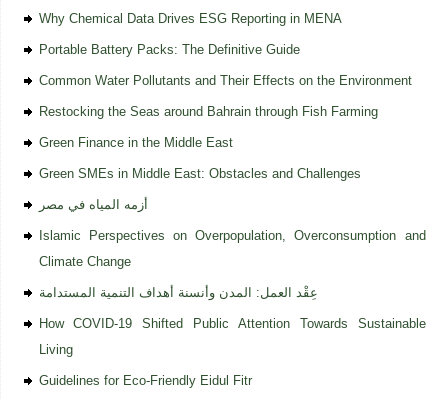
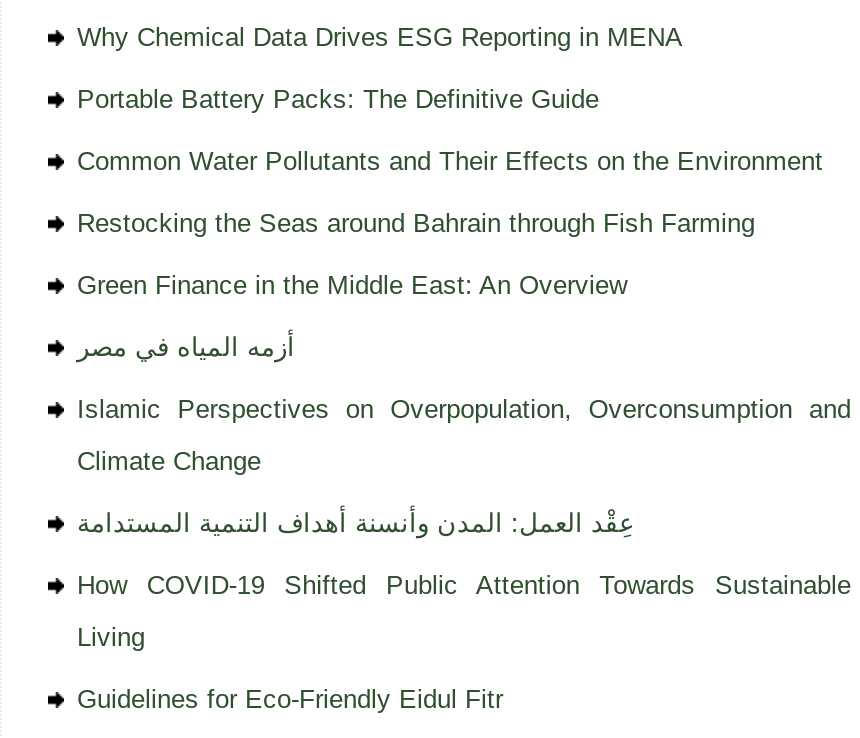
- Green Finance in the Middle East
- Green SMEs in Middle East: Obstacles and Challenges
+ Green Finance in the Middle East: An Overview
